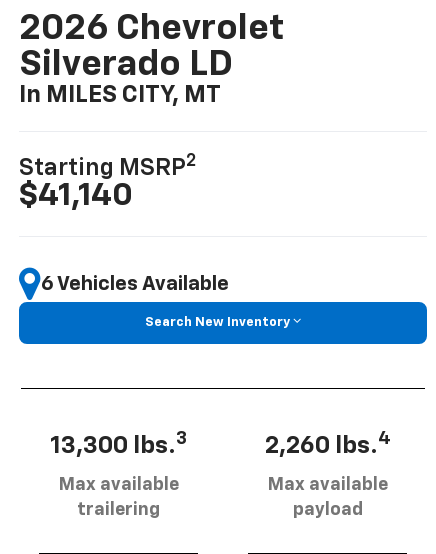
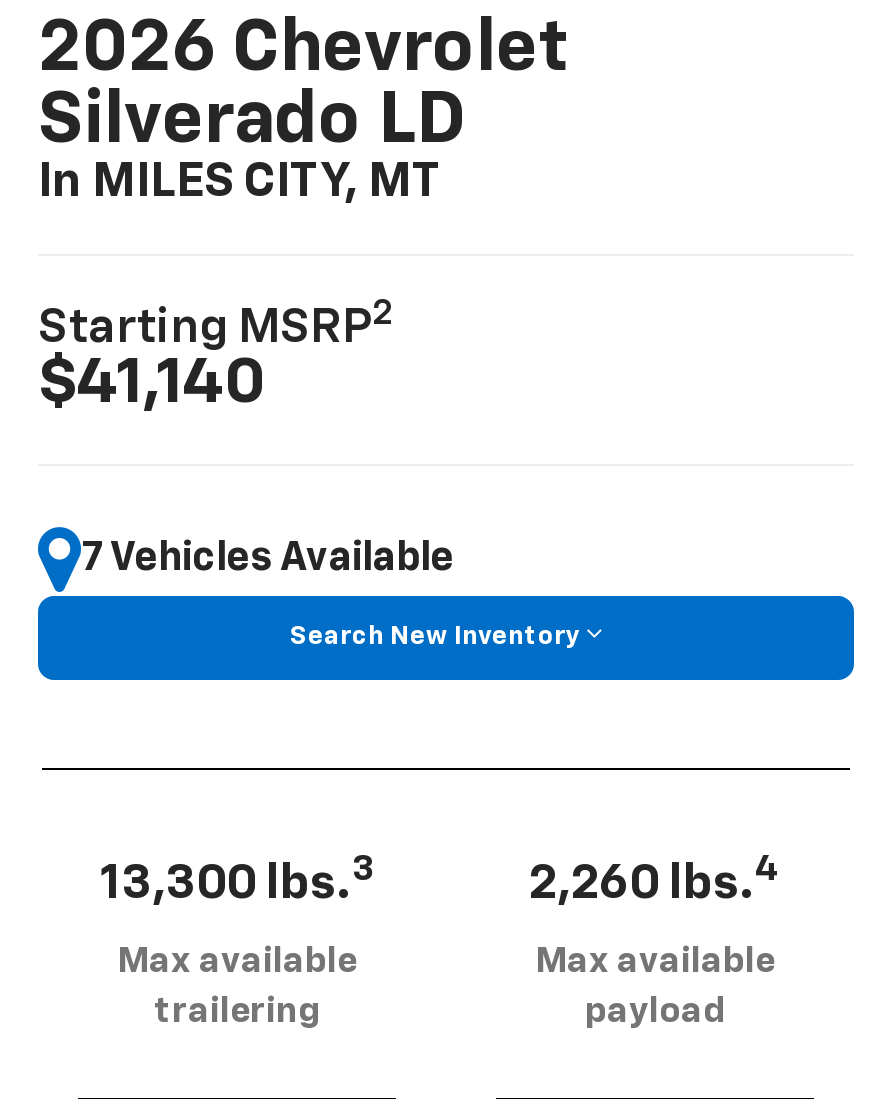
- 6 Vehicles Available
+ 7 Vehicles Available
